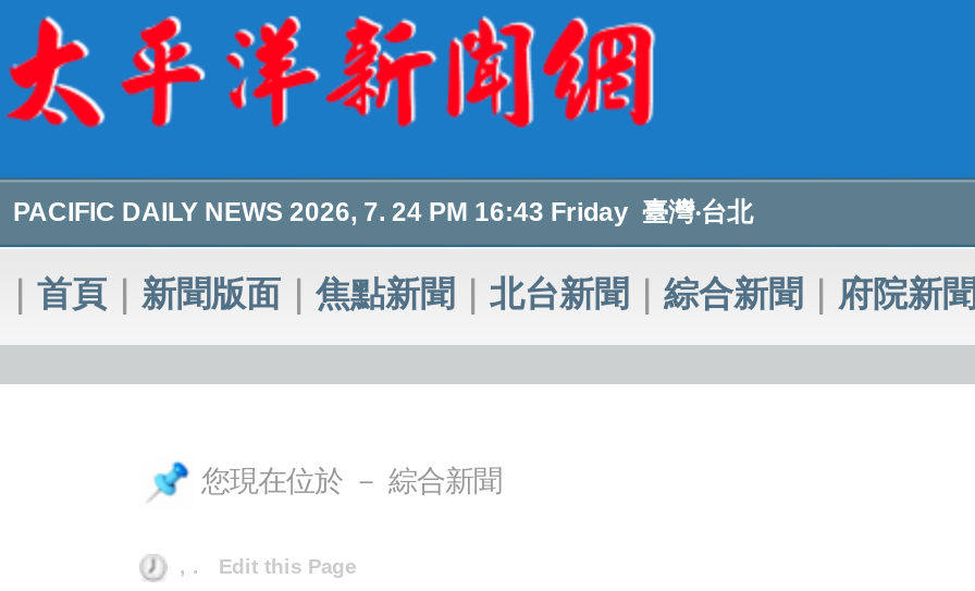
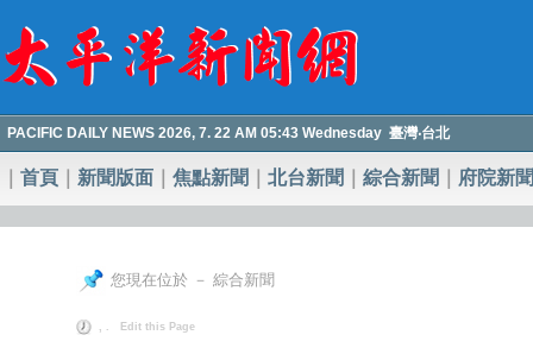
- PACIFIC DAILY NEWS 2026, 7. 24 PM 16:43 Friday 臺灣‧台北
+ PACIFIC DAILY NEWS 2026, 7. 22 AM 05:43 Wednesday 臺灣‧台北
